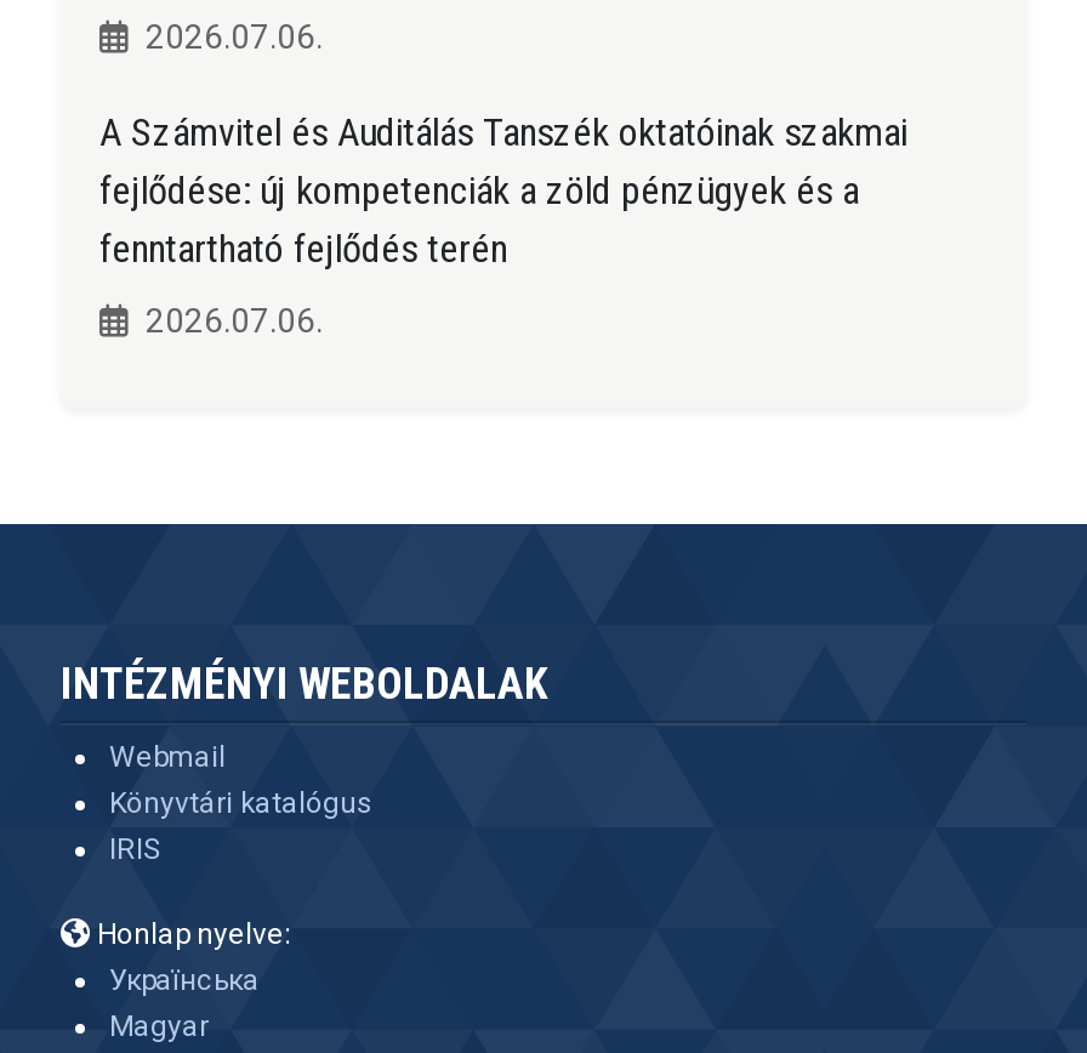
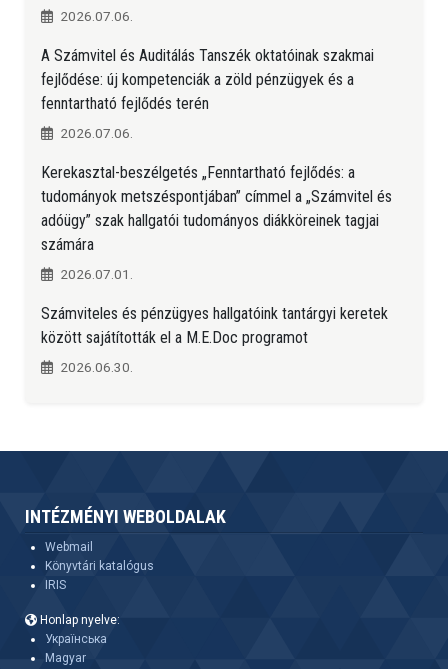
+ Kerekasztal-beszélgetés „Fenntartható fejlődés: a
+ tudományok metszéspontjában” címmel a „Számvitel és
+ adóügy” szak hallgatói tudományos diákköreinek tagjai
+ számára
+ 2026.07.01.
+ Számviteles és pénzügyes hallgatóink tantárgyi keretek
+ között sajátították el a M.E.Doc programot
+ 2026.06.30.
